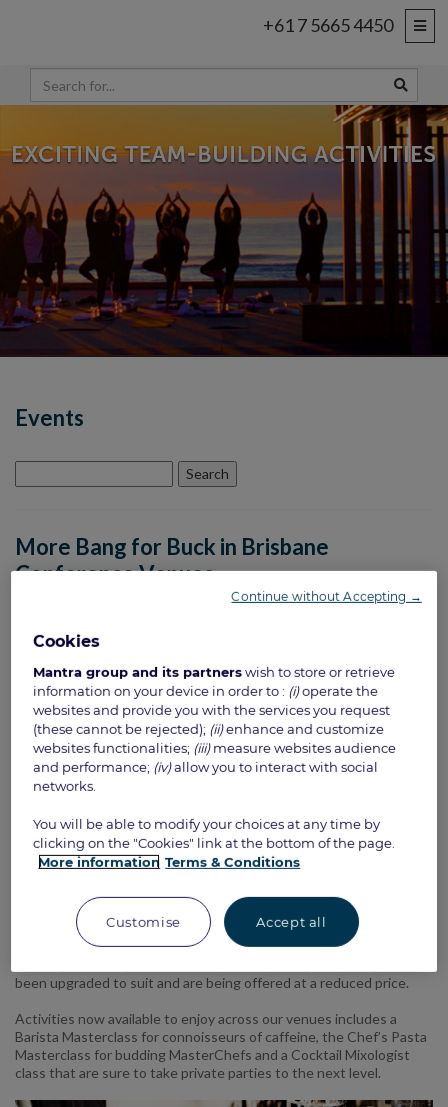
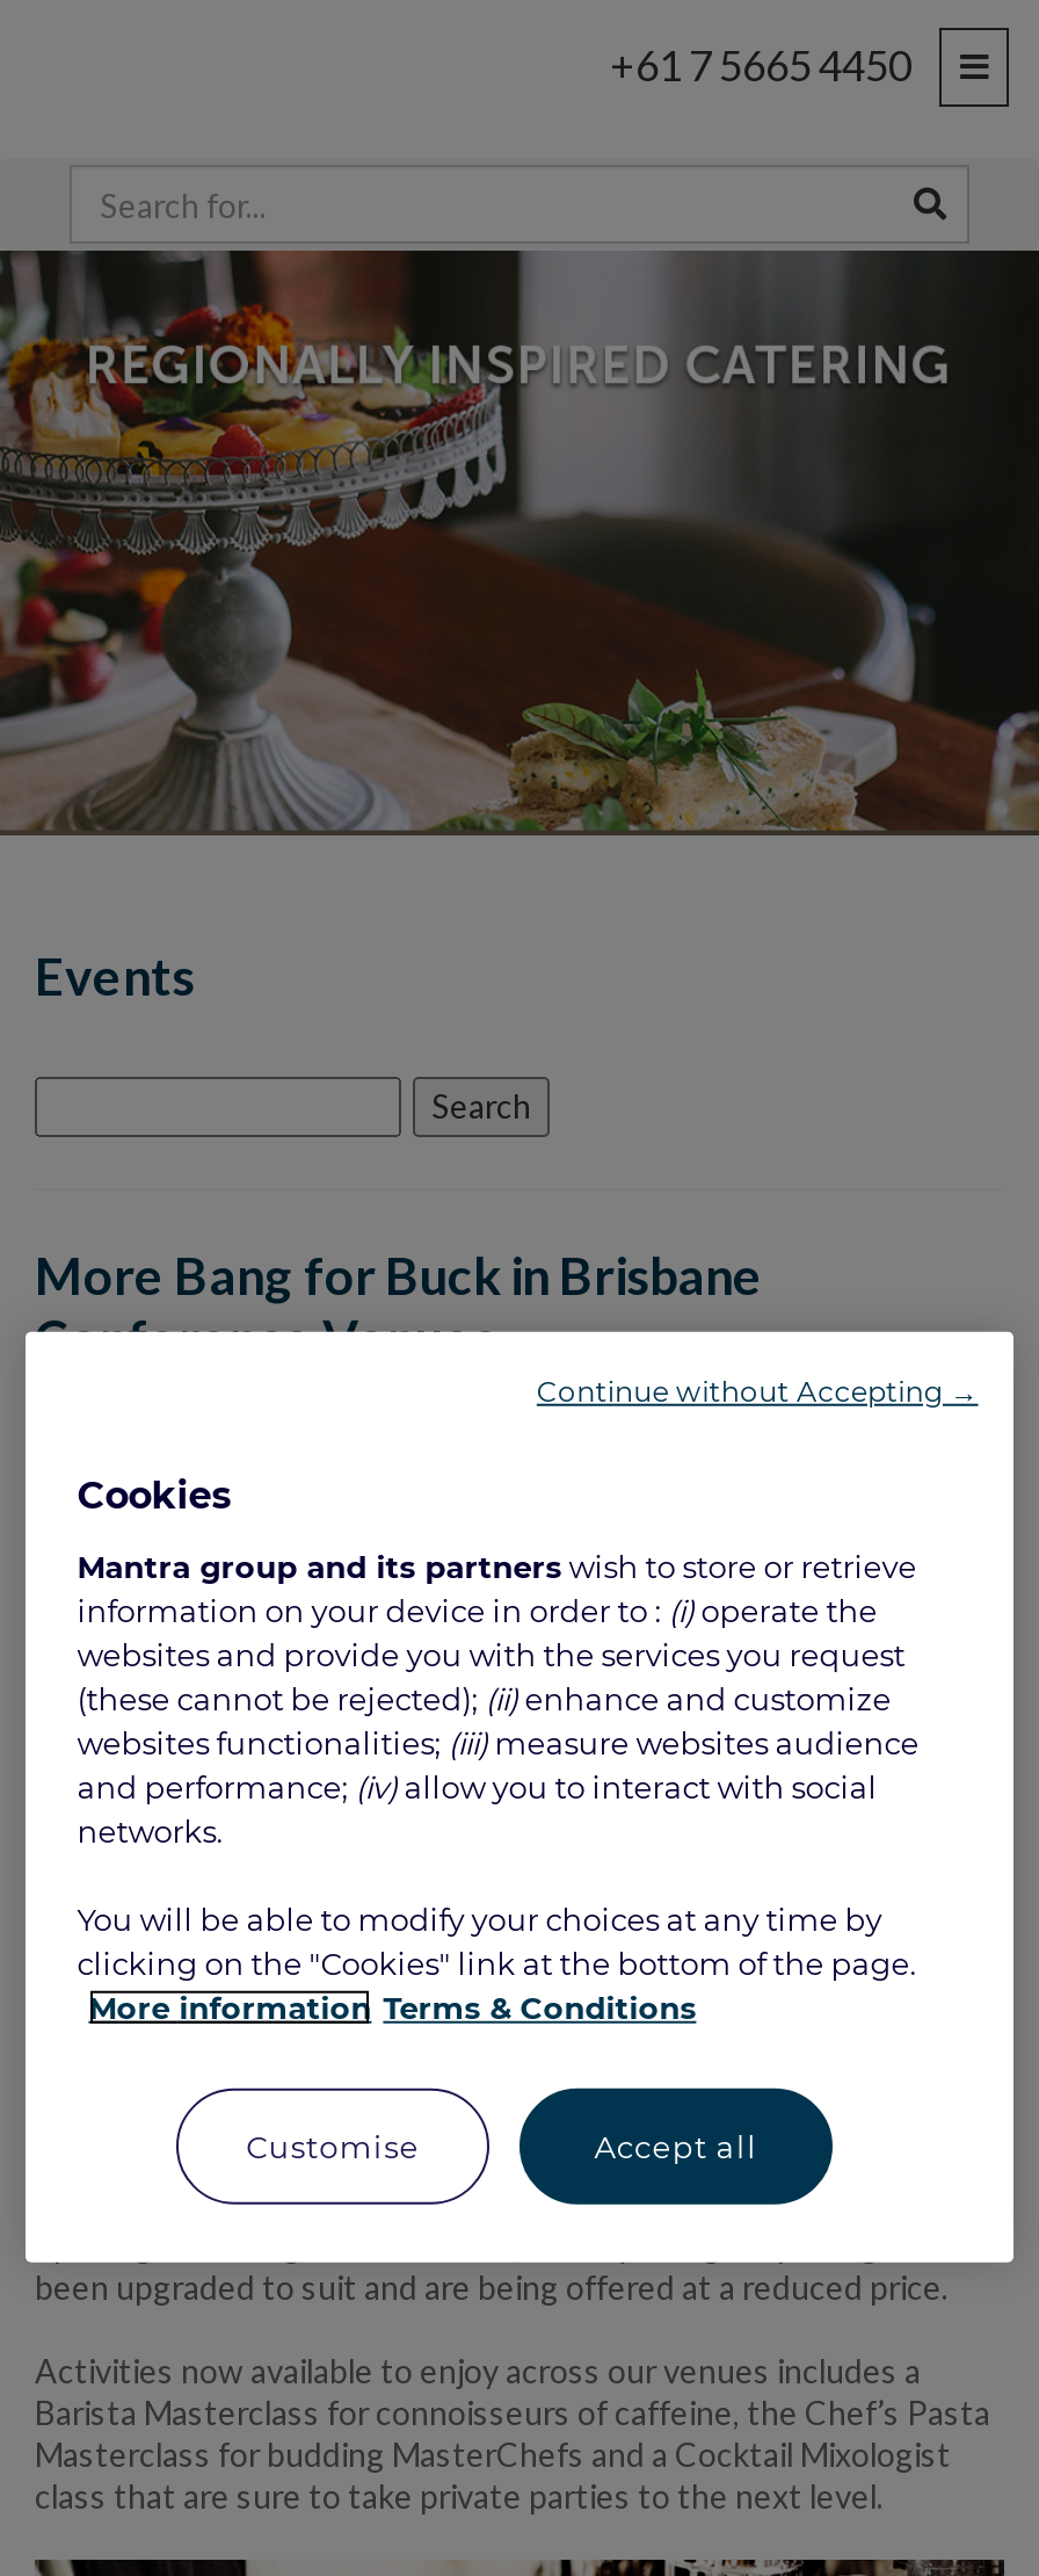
- [image]
+ [image]
